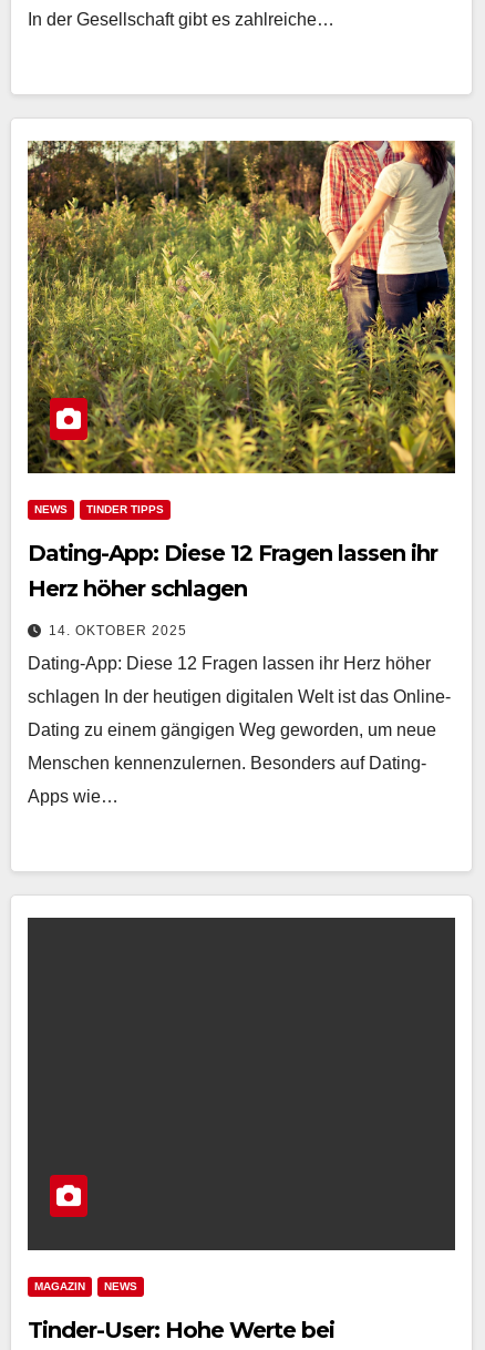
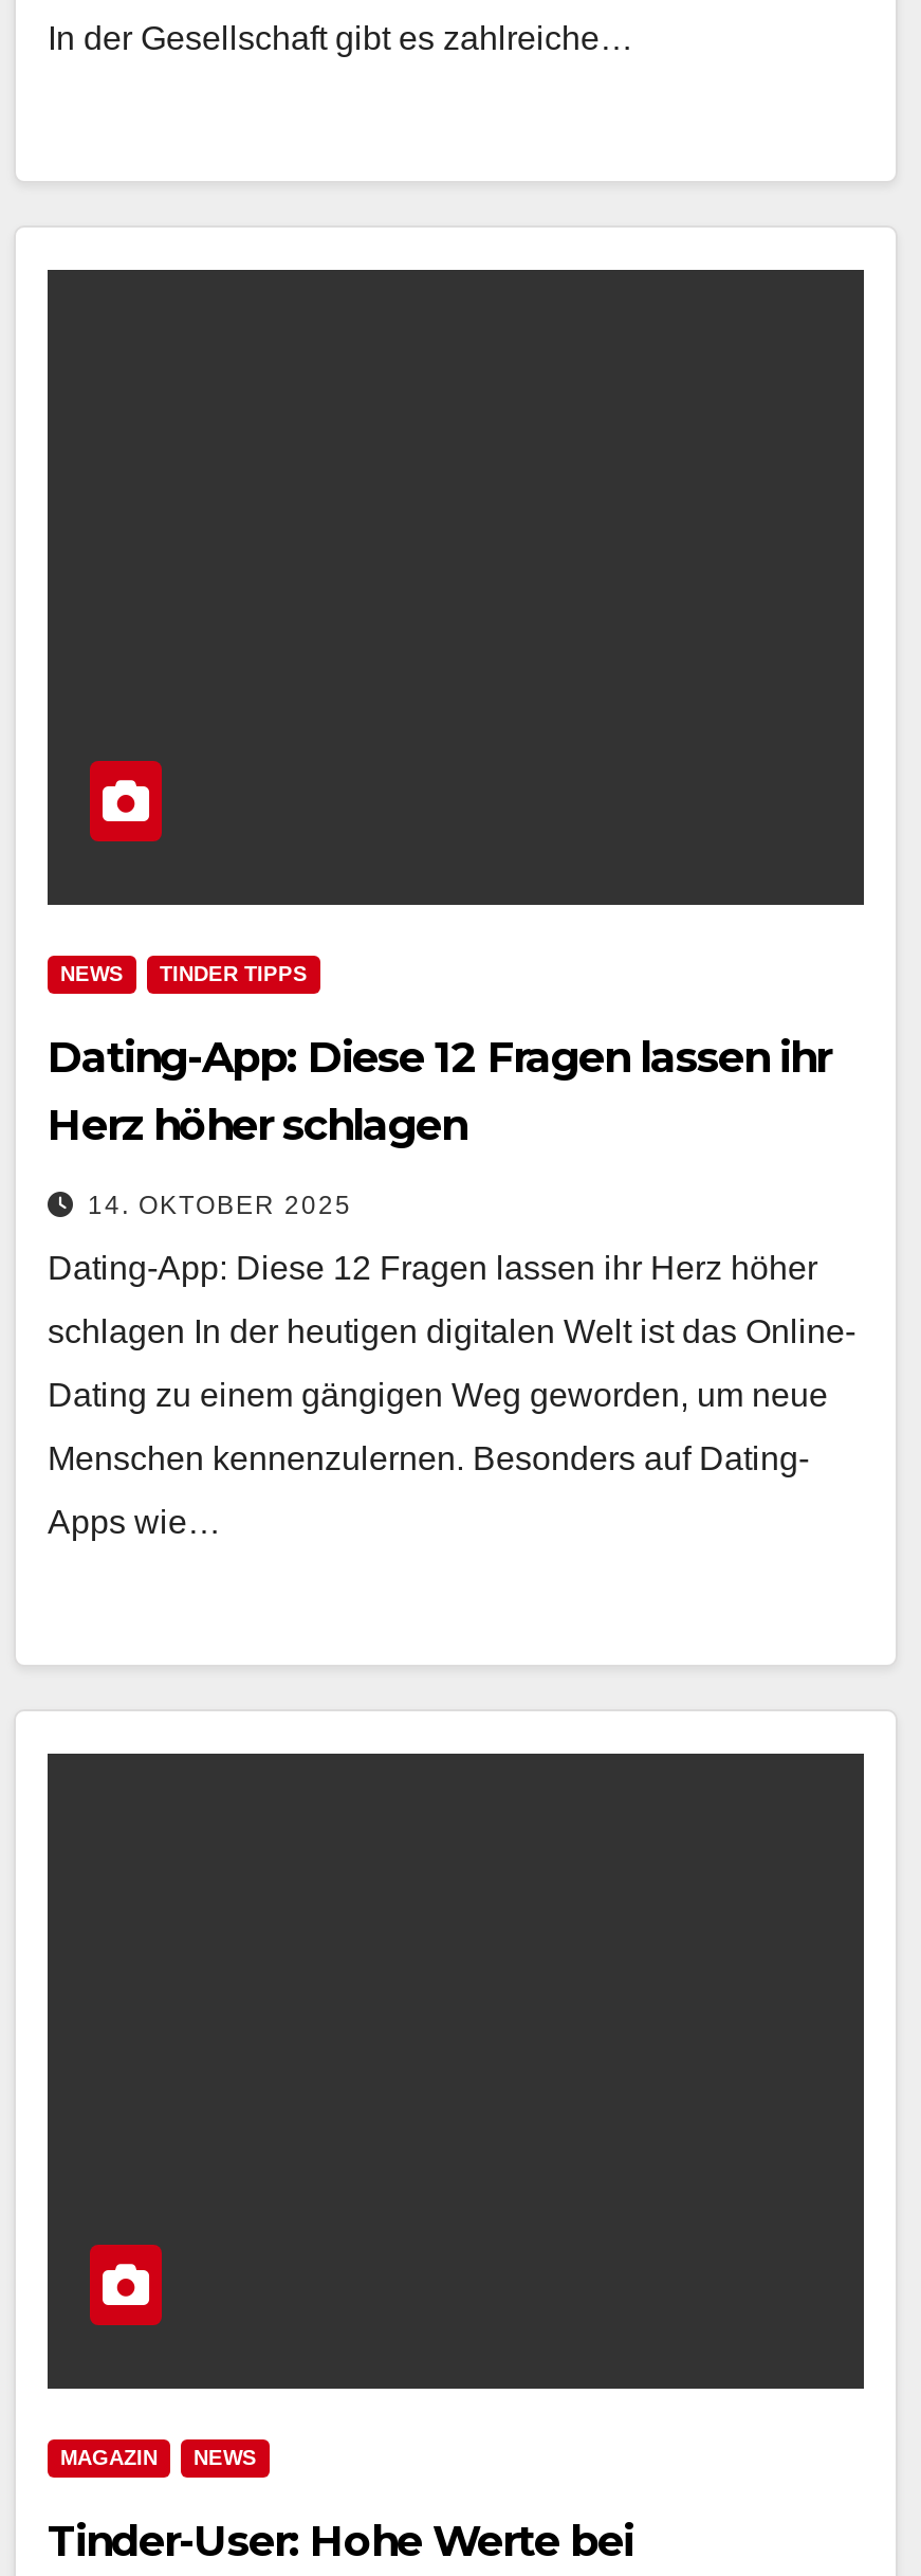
- [image]
